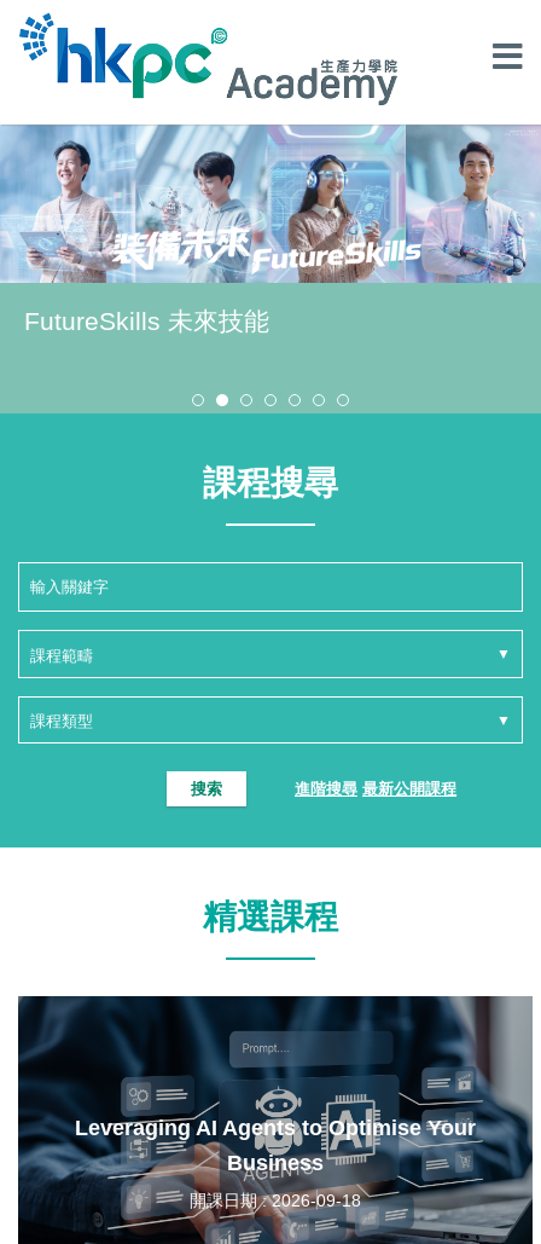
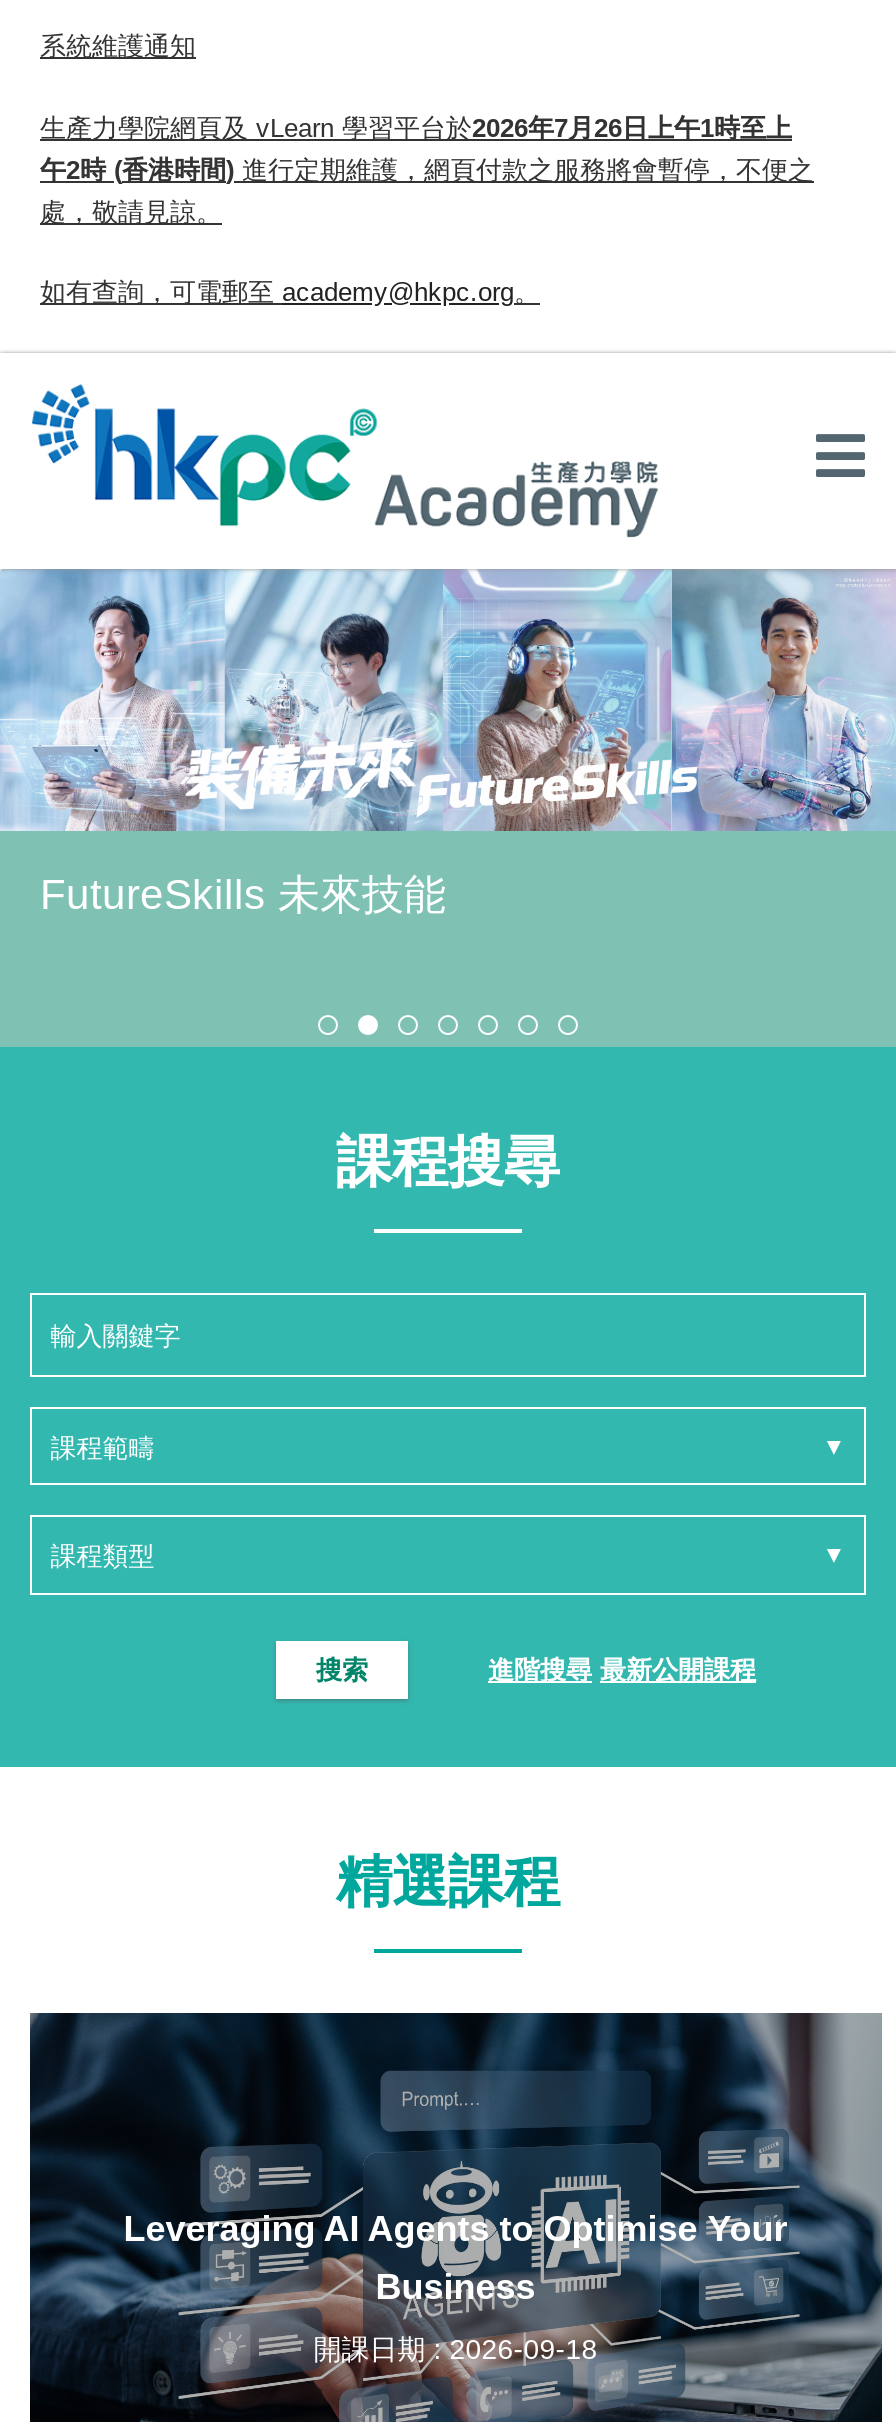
+ 系統維護通知
+ 生產力學院網頁及vLearn學習平台於2026年7月26日上午1時至上
+ 午2時(香港時間)進行定期維護，網頁付款之服務將會暫停，不便之
+ 處，敬請見諒。
+ 如有查詢，可電郵至academy@hkpc.org。
